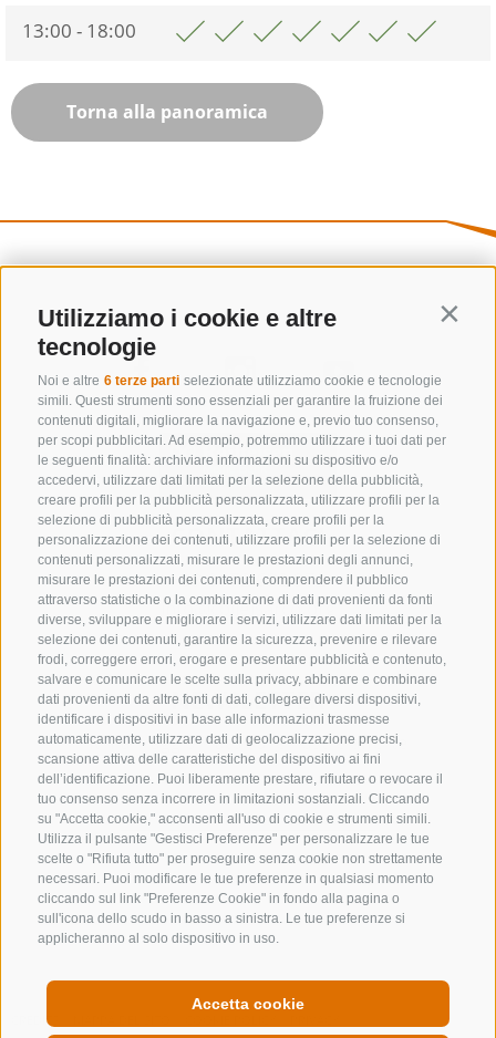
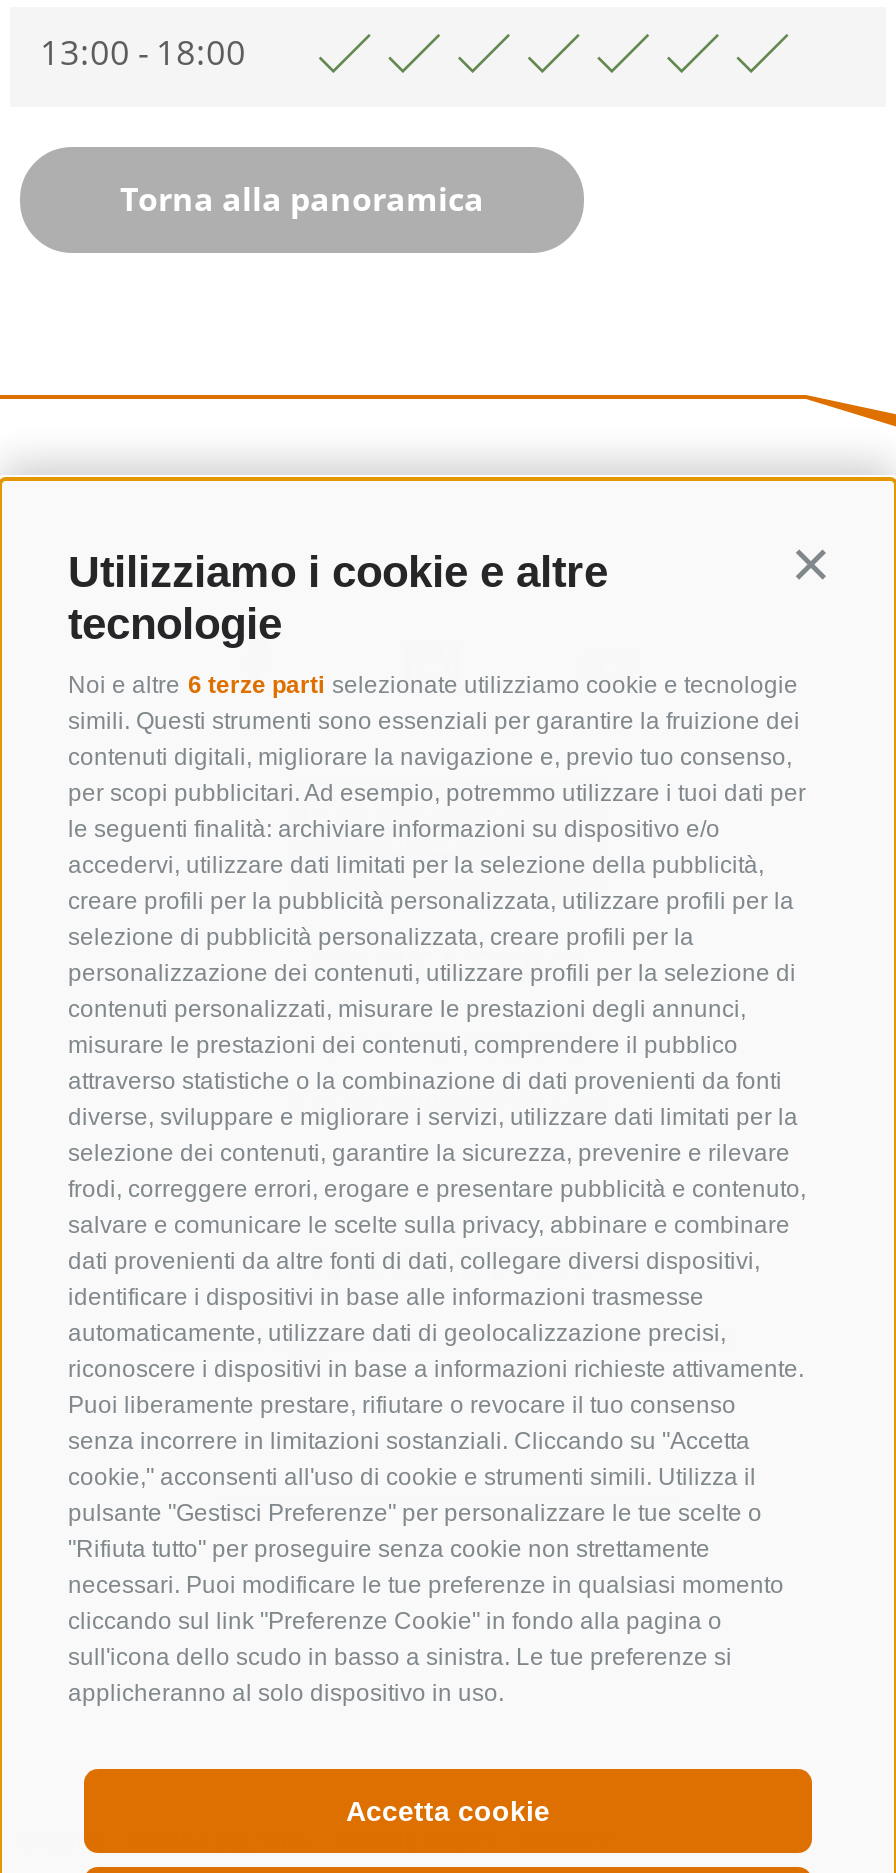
- scansione attiva delle caratteristiche del dispositivo ai fini
- dell’identificazione. Puoi liberamente prestare, rifiutare o revocare il
- tuo consenso senza incorrere in limitazioni sostanziali. Cliccando
- su "Accetta cookie," acconsenti all'uso di cookie e strumenti simili.
- Utilizza il pulsante "Gestisci Preferenze" per personalizzare le tue
- scelte o "Rifiuta tutto" per proseguire senza cookie non strettamente
+ riconoscere i dispositivi in base a informazioni richieste attivamente.
+ Puoi liberamente prestare, rifiutare o revocare il tuo consenso
+ senza incorrere in limitazioni sostanziali. Cliccando su "Accetta
+ cookie," acconsenti all'uso di cookie e strumenti simili. Utilizza il
+ pulsante "Gestisci Preferenze" per personalizzare le tue scelte o
+ "Rifiuta tutto" per proseguire senza cookie non strettamente
